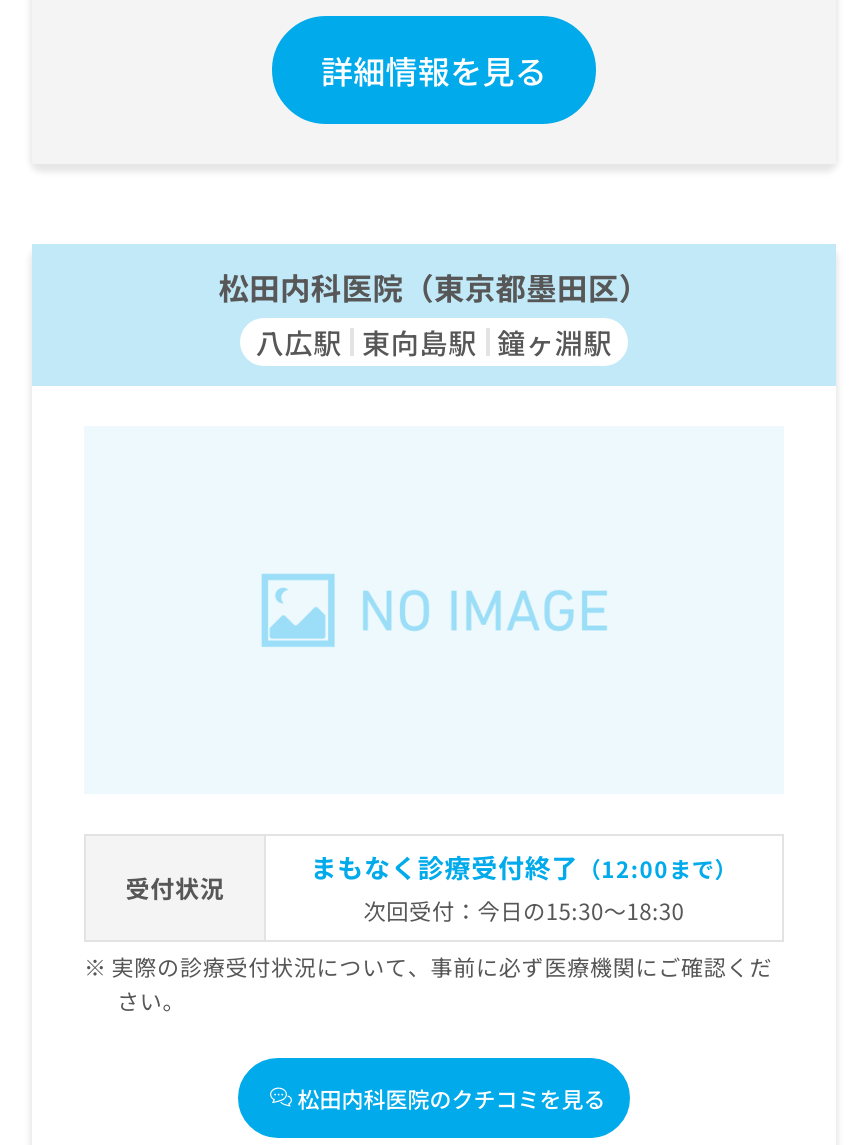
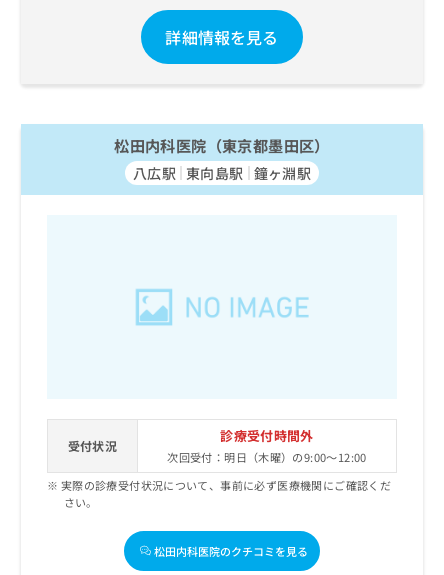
- まもなく診療受付終了（12:00まで）
- 次回受付：今日の15:30～18:30
+ 診療受付時間外
+ 次回受付：明日（木曜）の9:00～12:00
